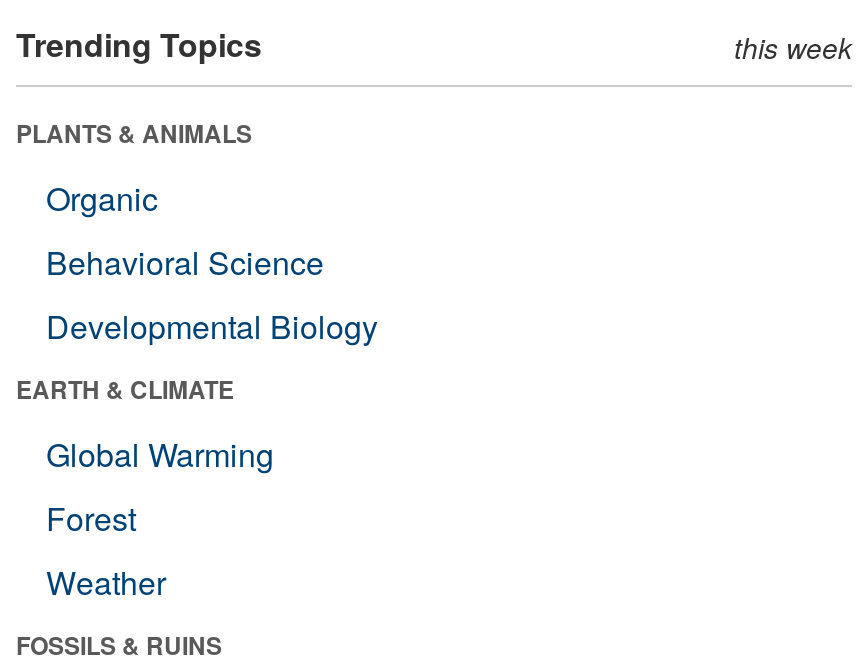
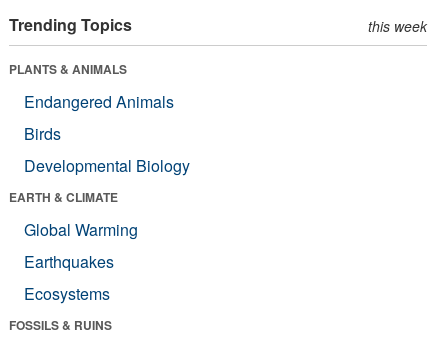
- Organic
- Behavioral Science
+ Endangered Animals
+ Birds

- Forest
- Weather
+ Earthquakes
+ Ecosystems
